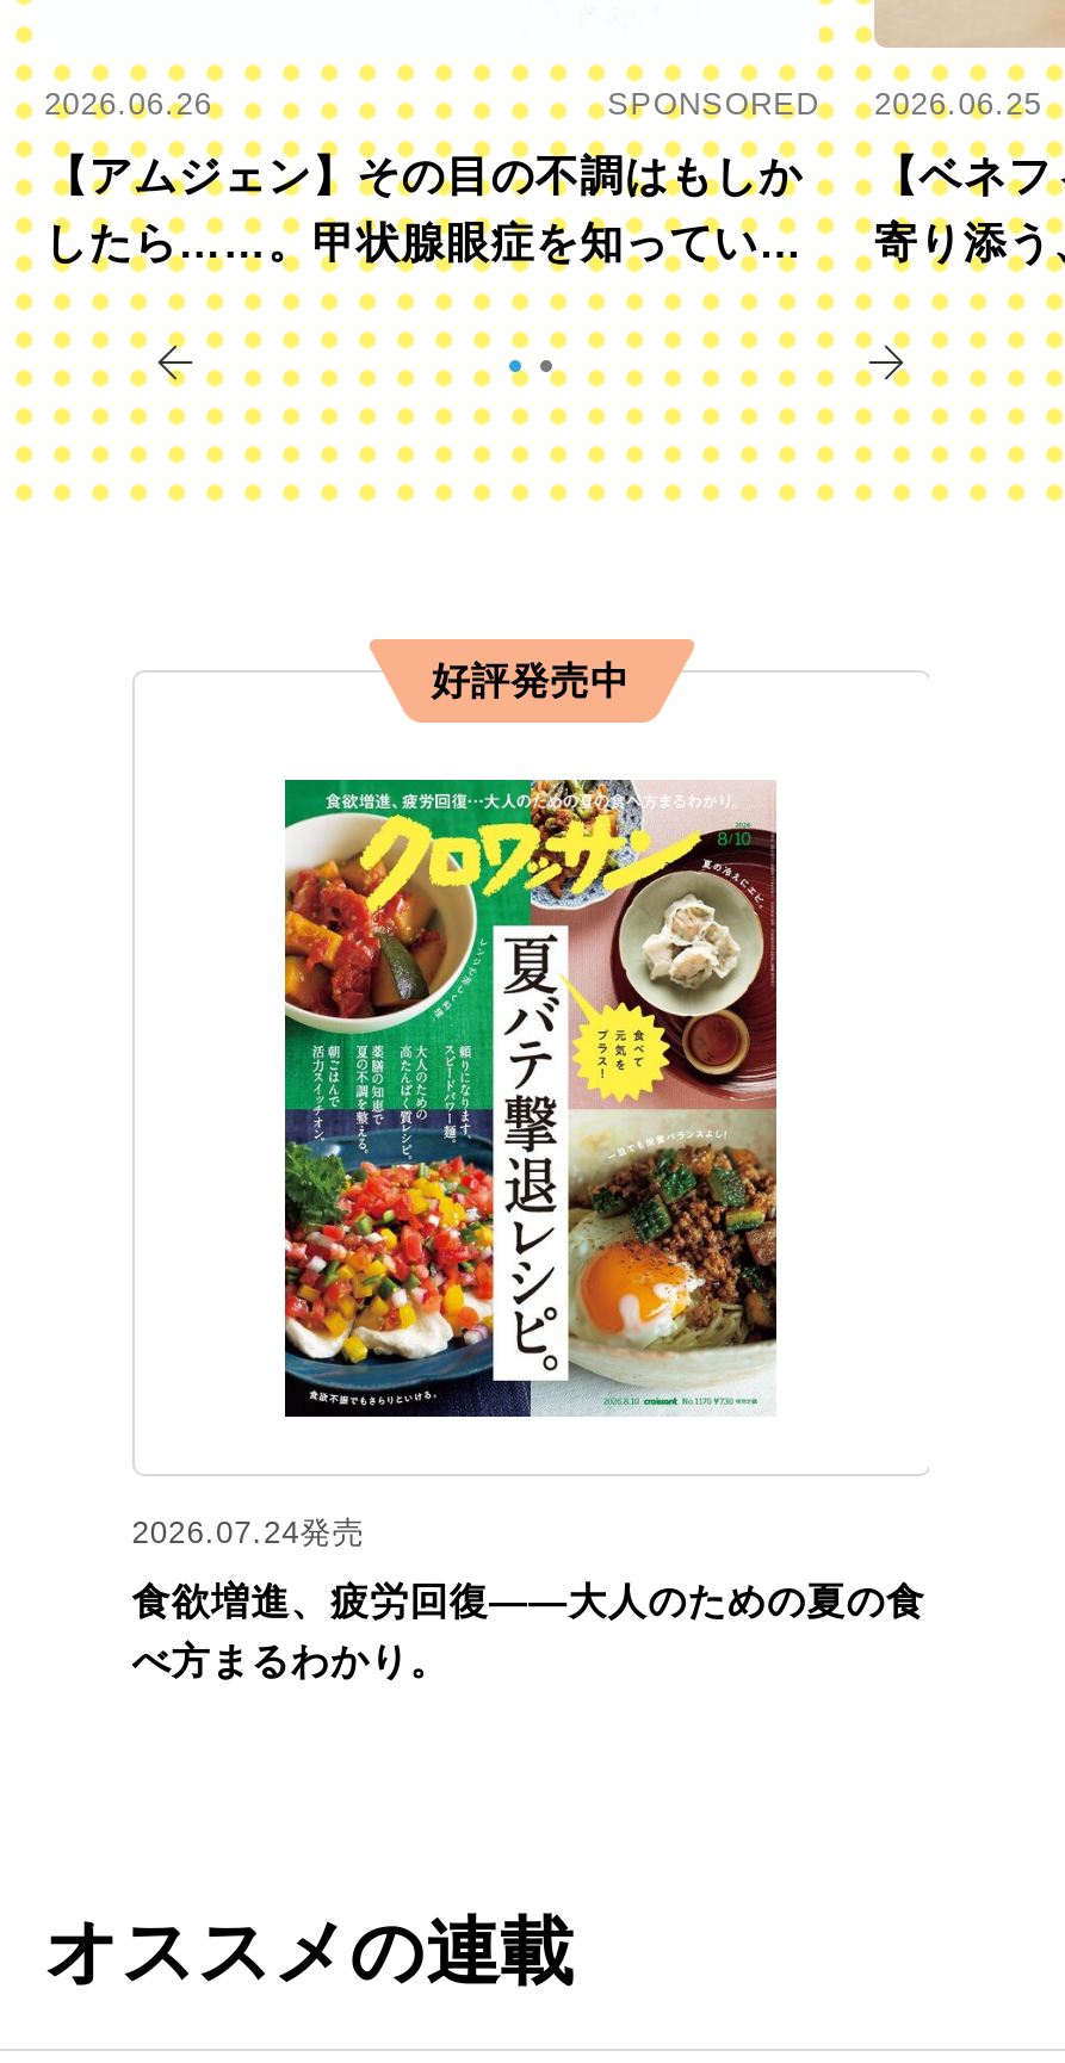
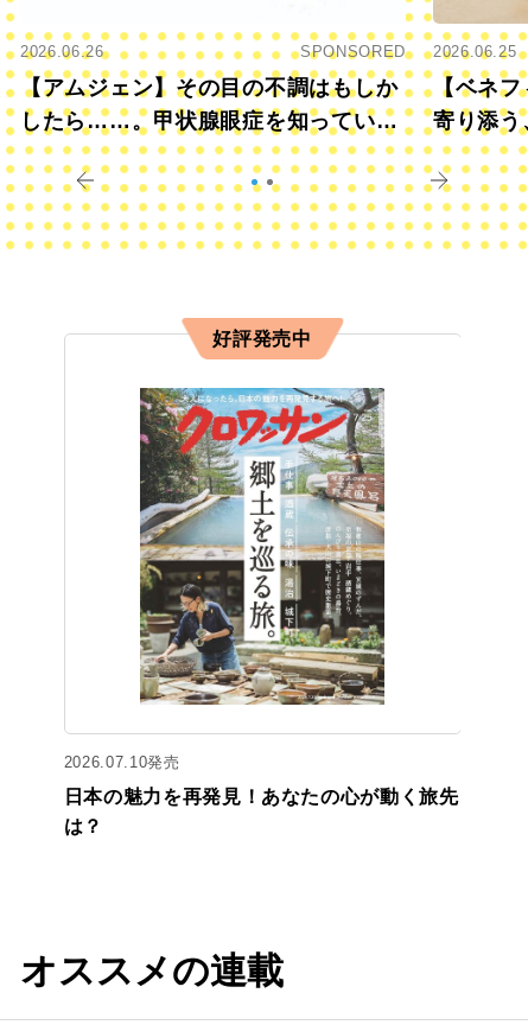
- [image]
- 2026.07.24発売
+ [image]
+ 2026.07.10発売

- 食欲増進、疲労回復——大人のための夏の食
+ 日本の魅力を再発見！あなたの心が動く旅先

- べ方まるわかり。
+ は？
